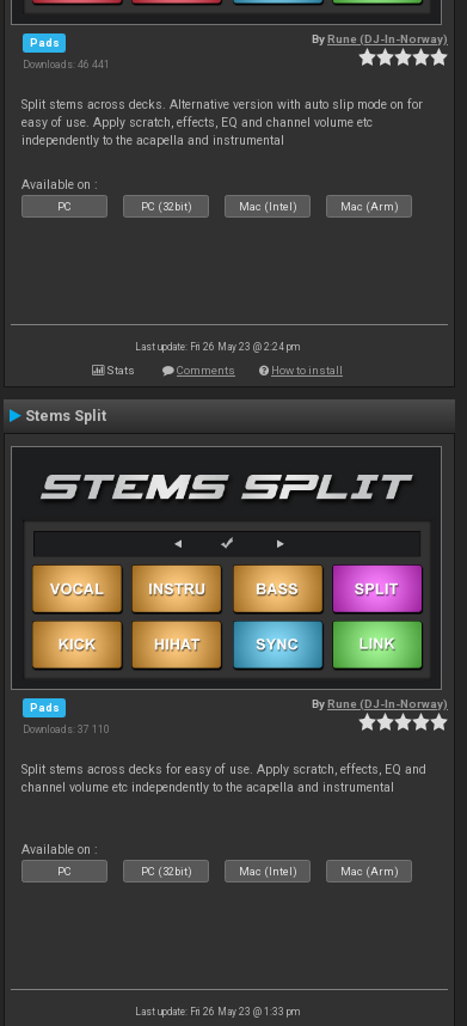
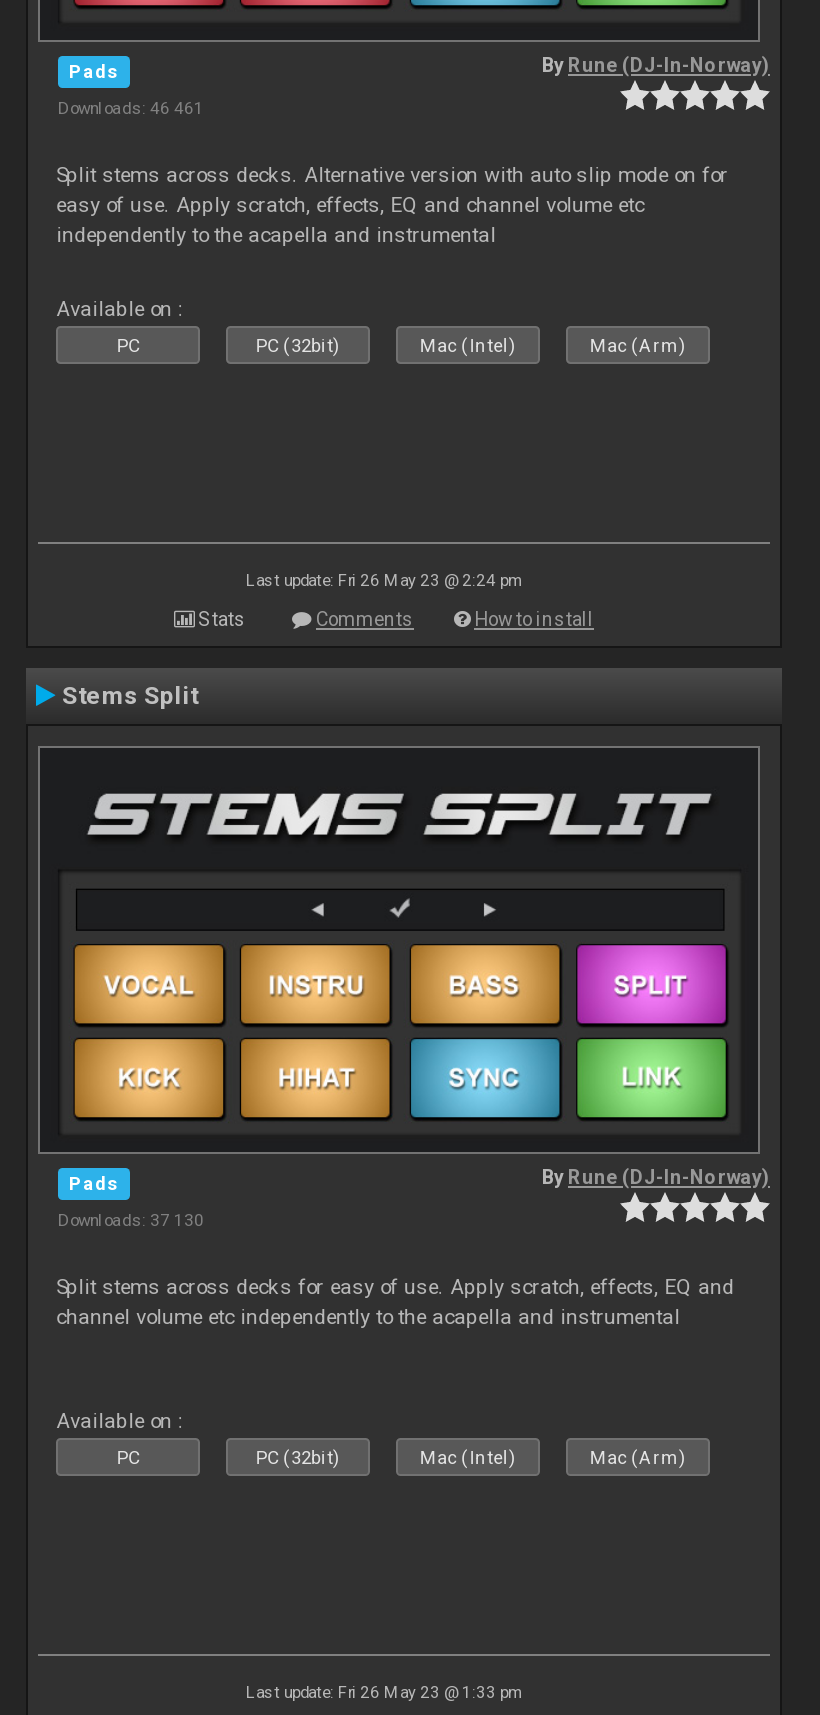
- Downloads: 46 441
+ Downloads: 46 461

- Downloads: 37 110
+ Downloads: 37 130
